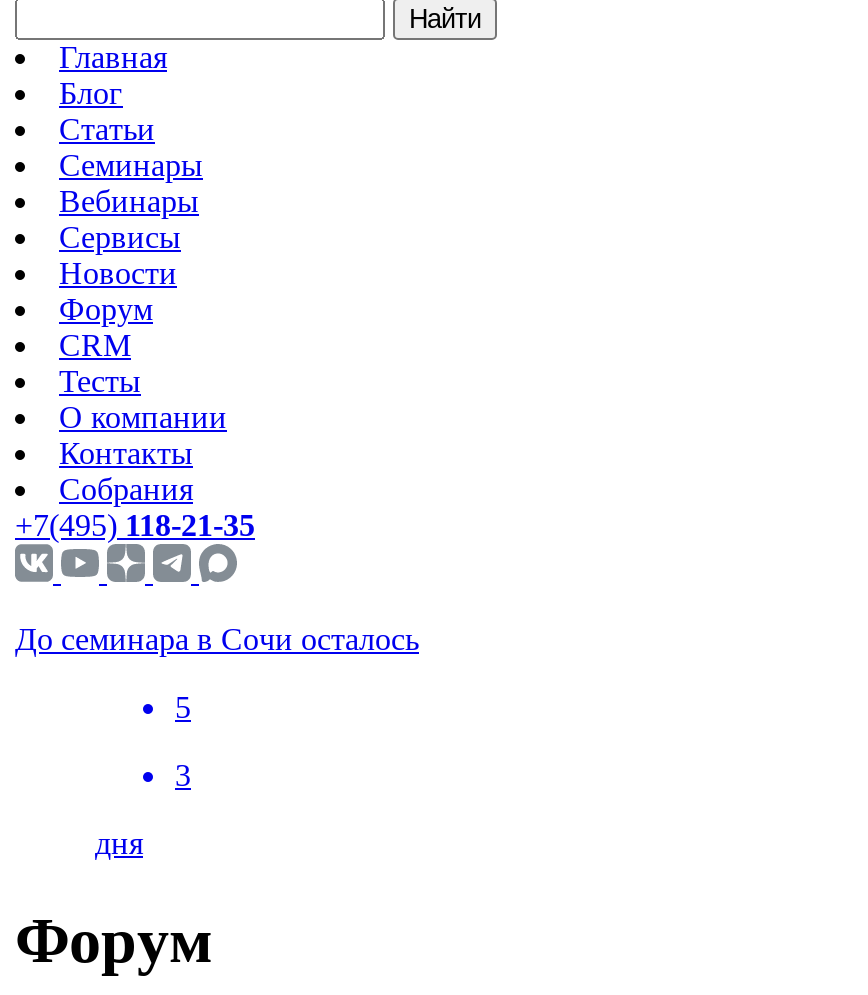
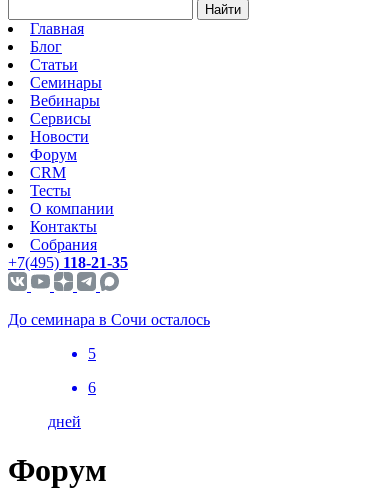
- 3
+ 6

- дня
+ дней
